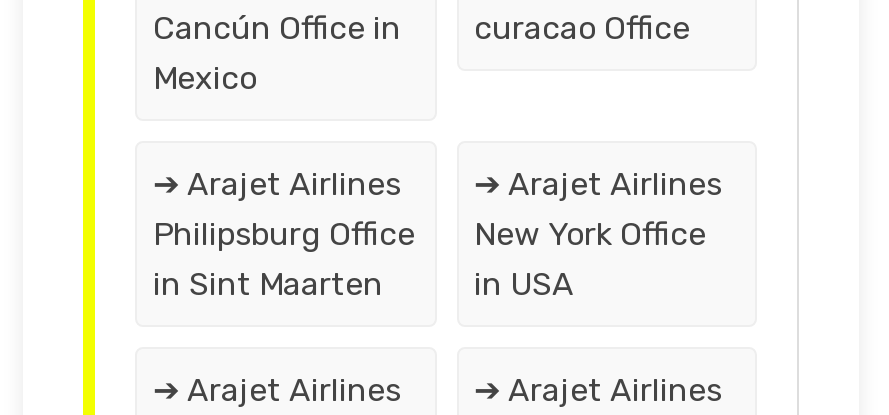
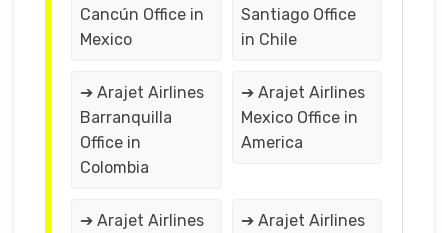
- curacao Office
+ Santiago Office
+ in Chile

- Philipsburg Office
- in Sint Maarten
+ Barranquilla
+ Office in
+ Colombia

- New York Office
- in USA
+ Mexico Office in
+ America
